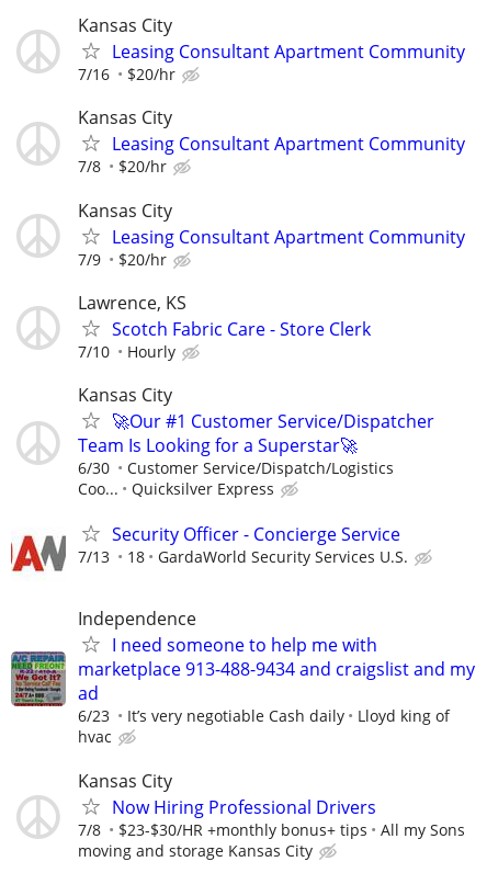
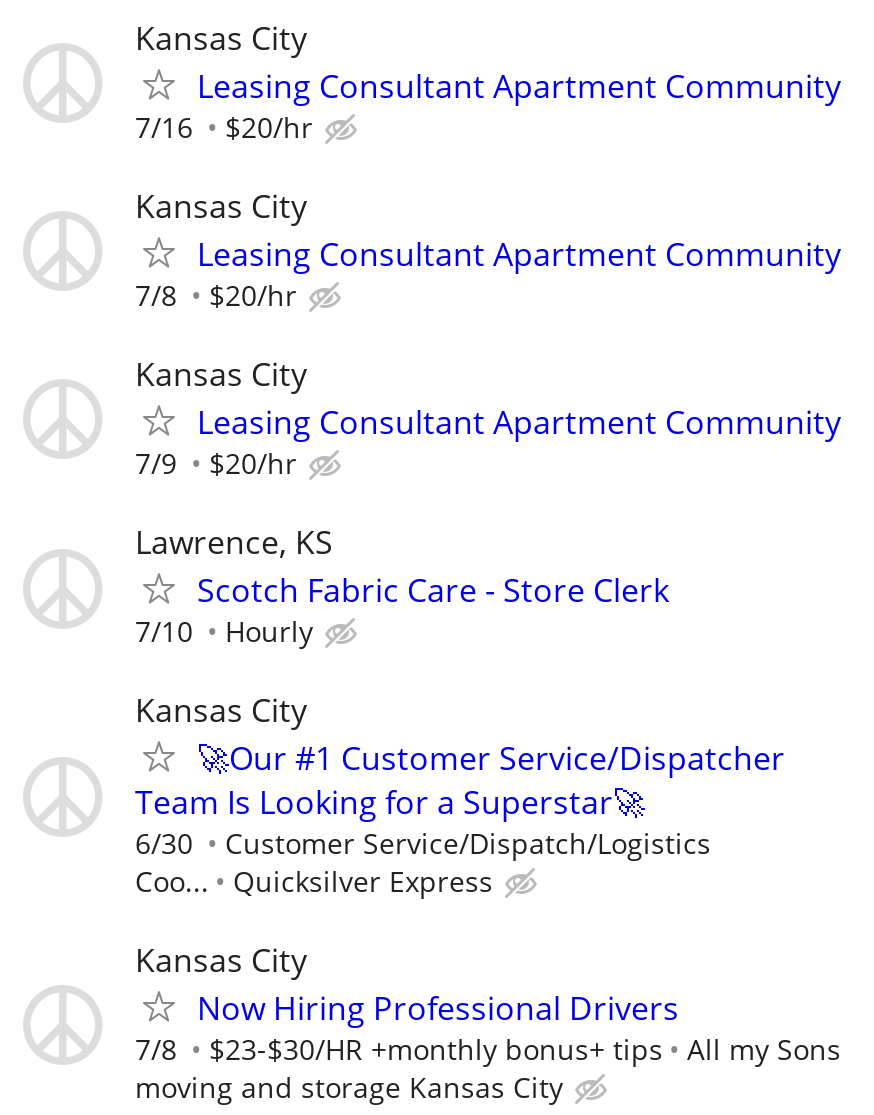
- [image]
- Security Officer - Concierge Service
- 7/13
- 18
- GardaWorld Security Services U.S.
- Independence
- I need someone to help me with
- marketplace 913-488-9434 and craigslist and my
- ad
- 6/23
- It’s very negotiable Cash daily
- Lloyd king of
- hvac

- [image]
